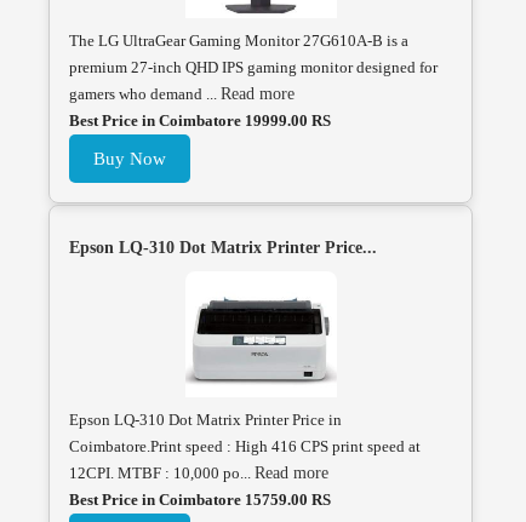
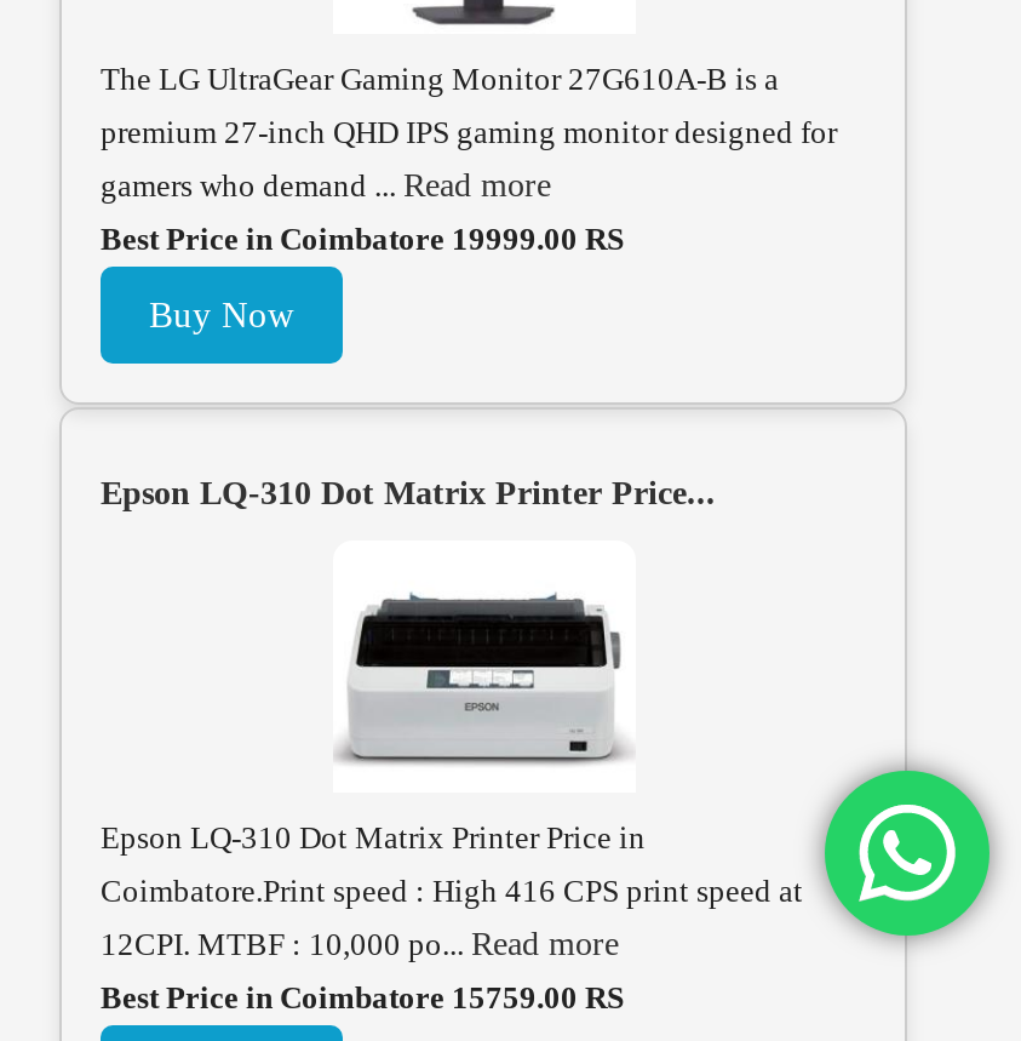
+ [image]
